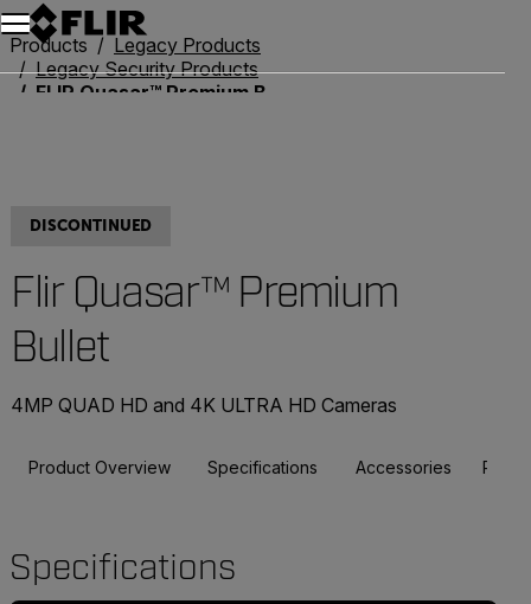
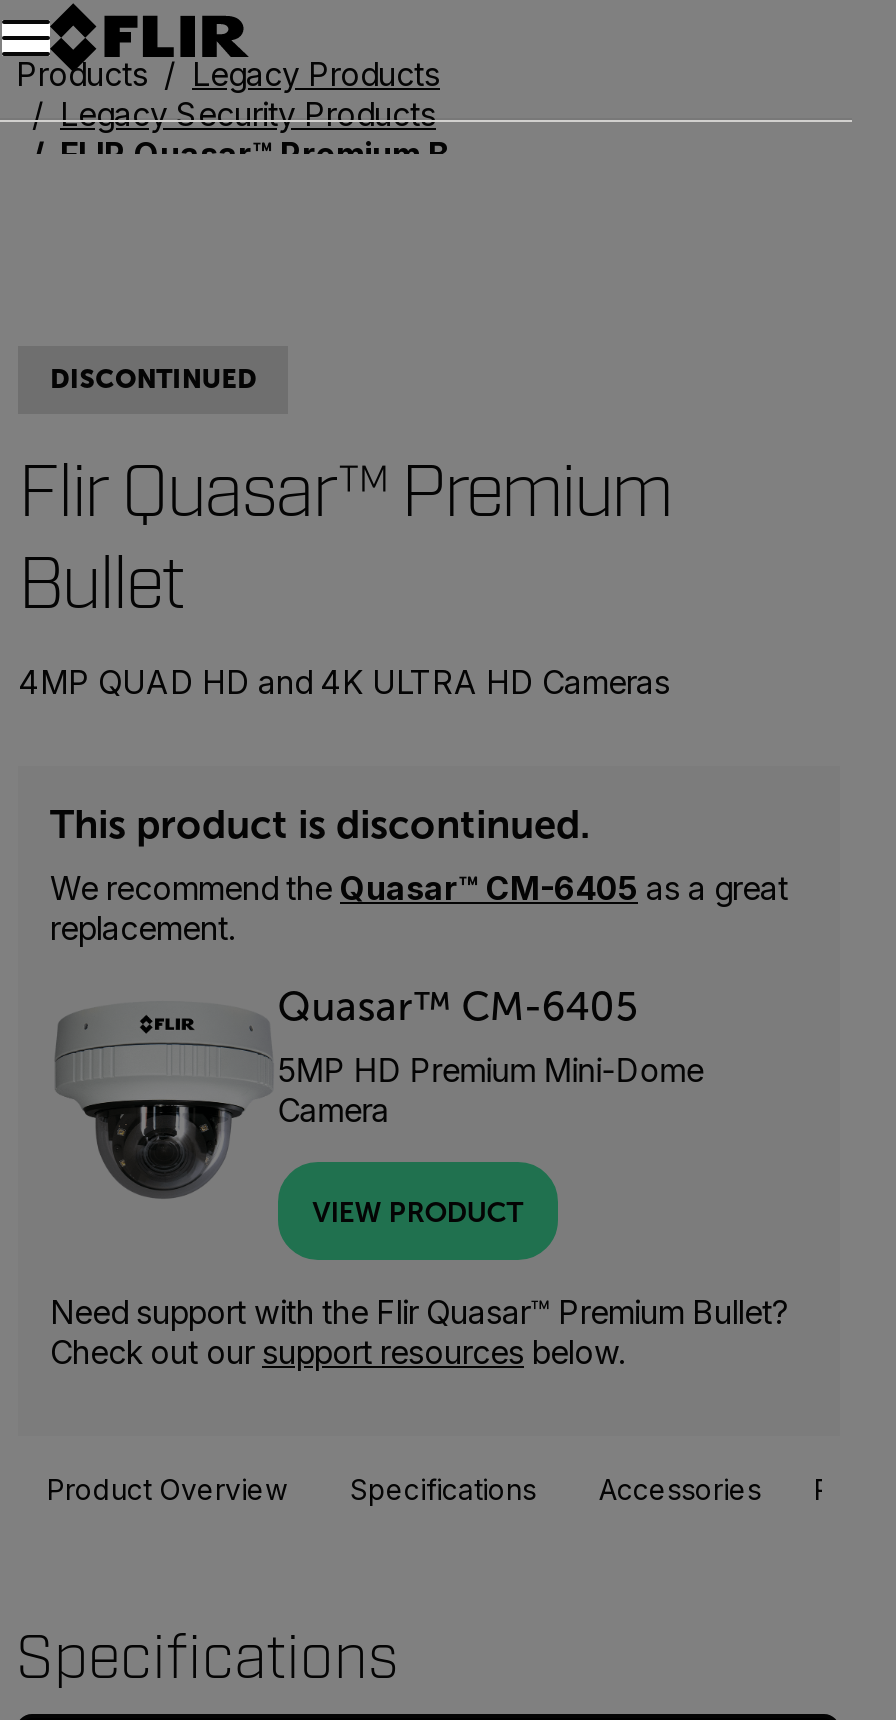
+ [image]
+ This product is discontinued.
+ We recommend the Quasar™ CM-6405 as a great
+ replacement.
+ Quasar™ CM-6405
+ 5MP HD Premium Mini-Dome
+ Camera
+ VIEW PRODUCT
+ Need support with the Flir Quasar™ Premium Bullet?
+ Check out our support resources below.
